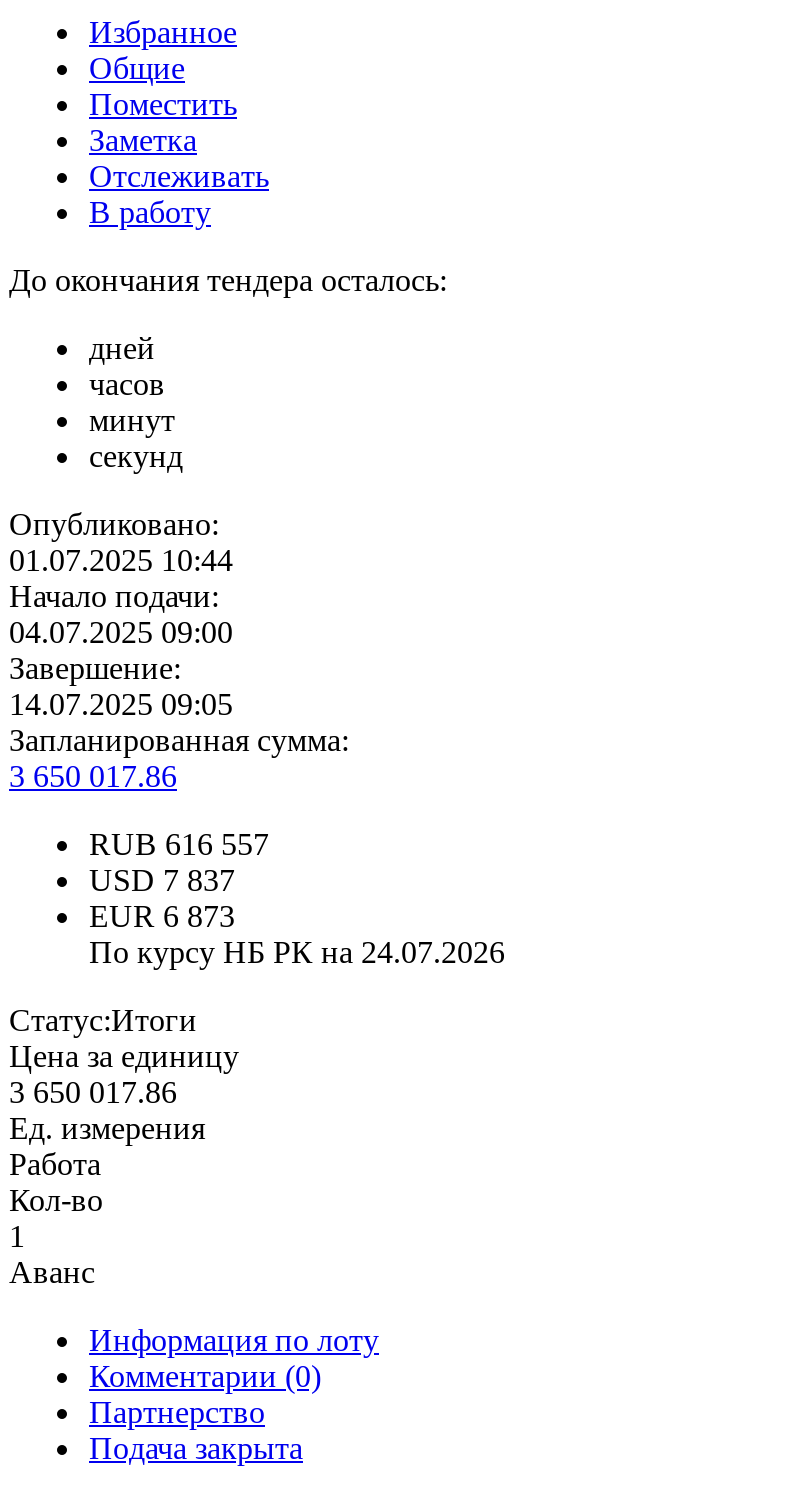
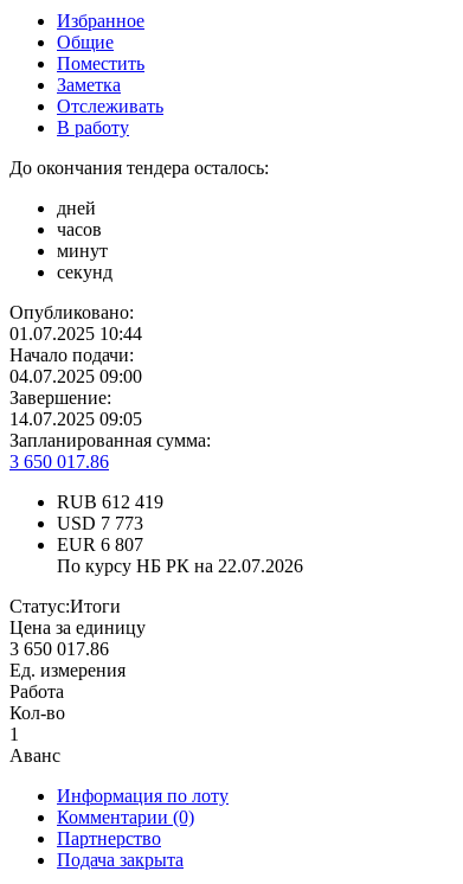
- RUB 616 557
+ RUB 612 419

- USD 7 837
+ USD 7 773

- EUR 6 873
+ EUR 6 807

- По курсу НБ РК на 24.07.2026
+ По курсу НБ РК на 22.07.2026
